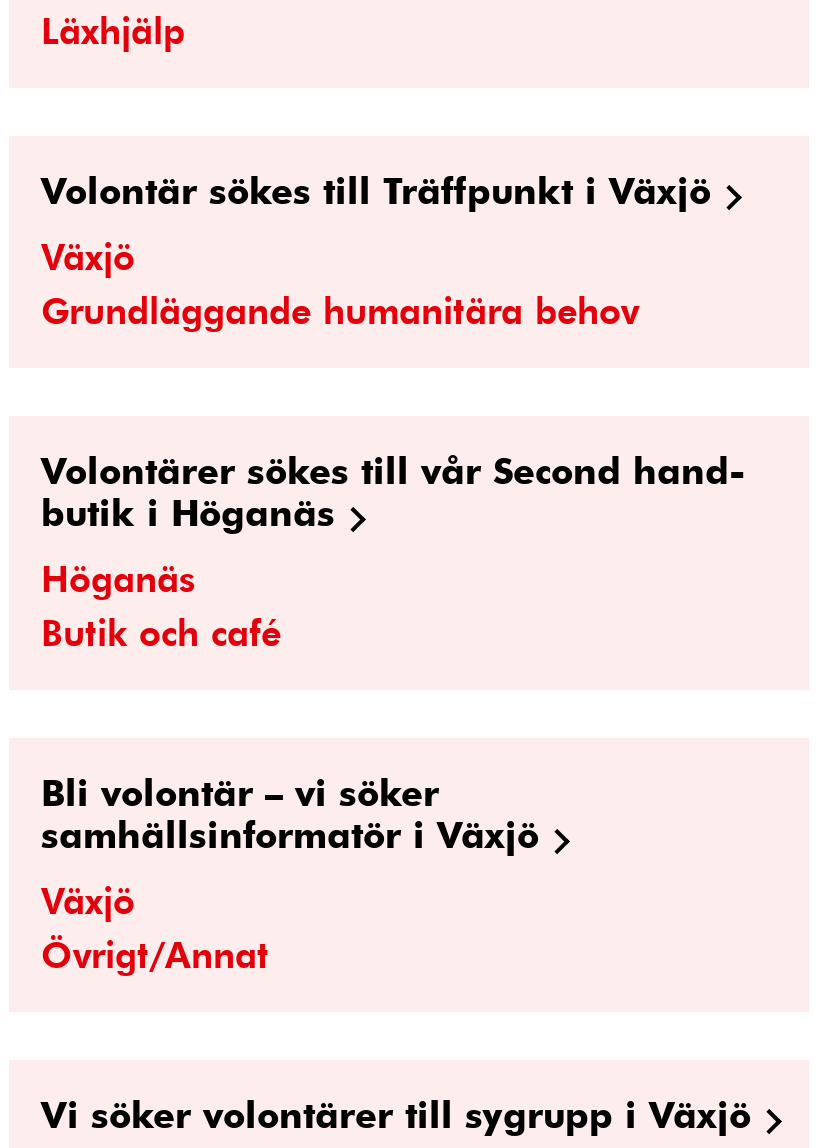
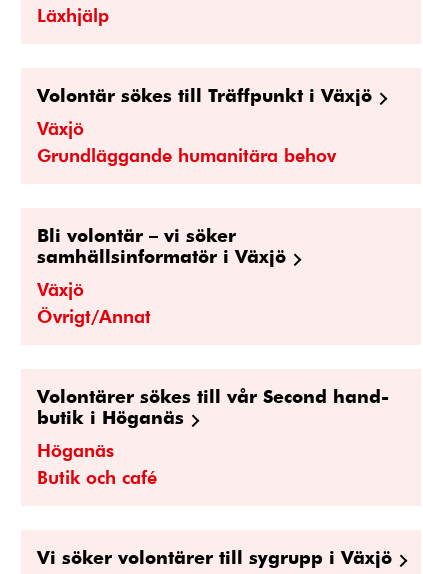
moved down: Volontärer sökes till vår Second hand- | butik i Höganäs | Höganäs | Butik och café

moved up: Bli volontär – vi söker | samhällsinformatör i Växjö | Växjö | Övrigt/Annat
